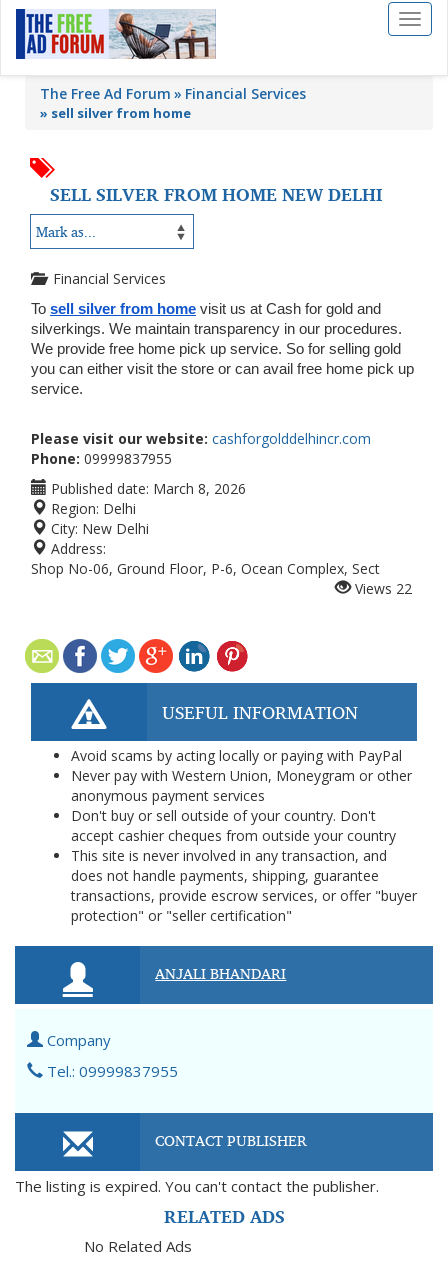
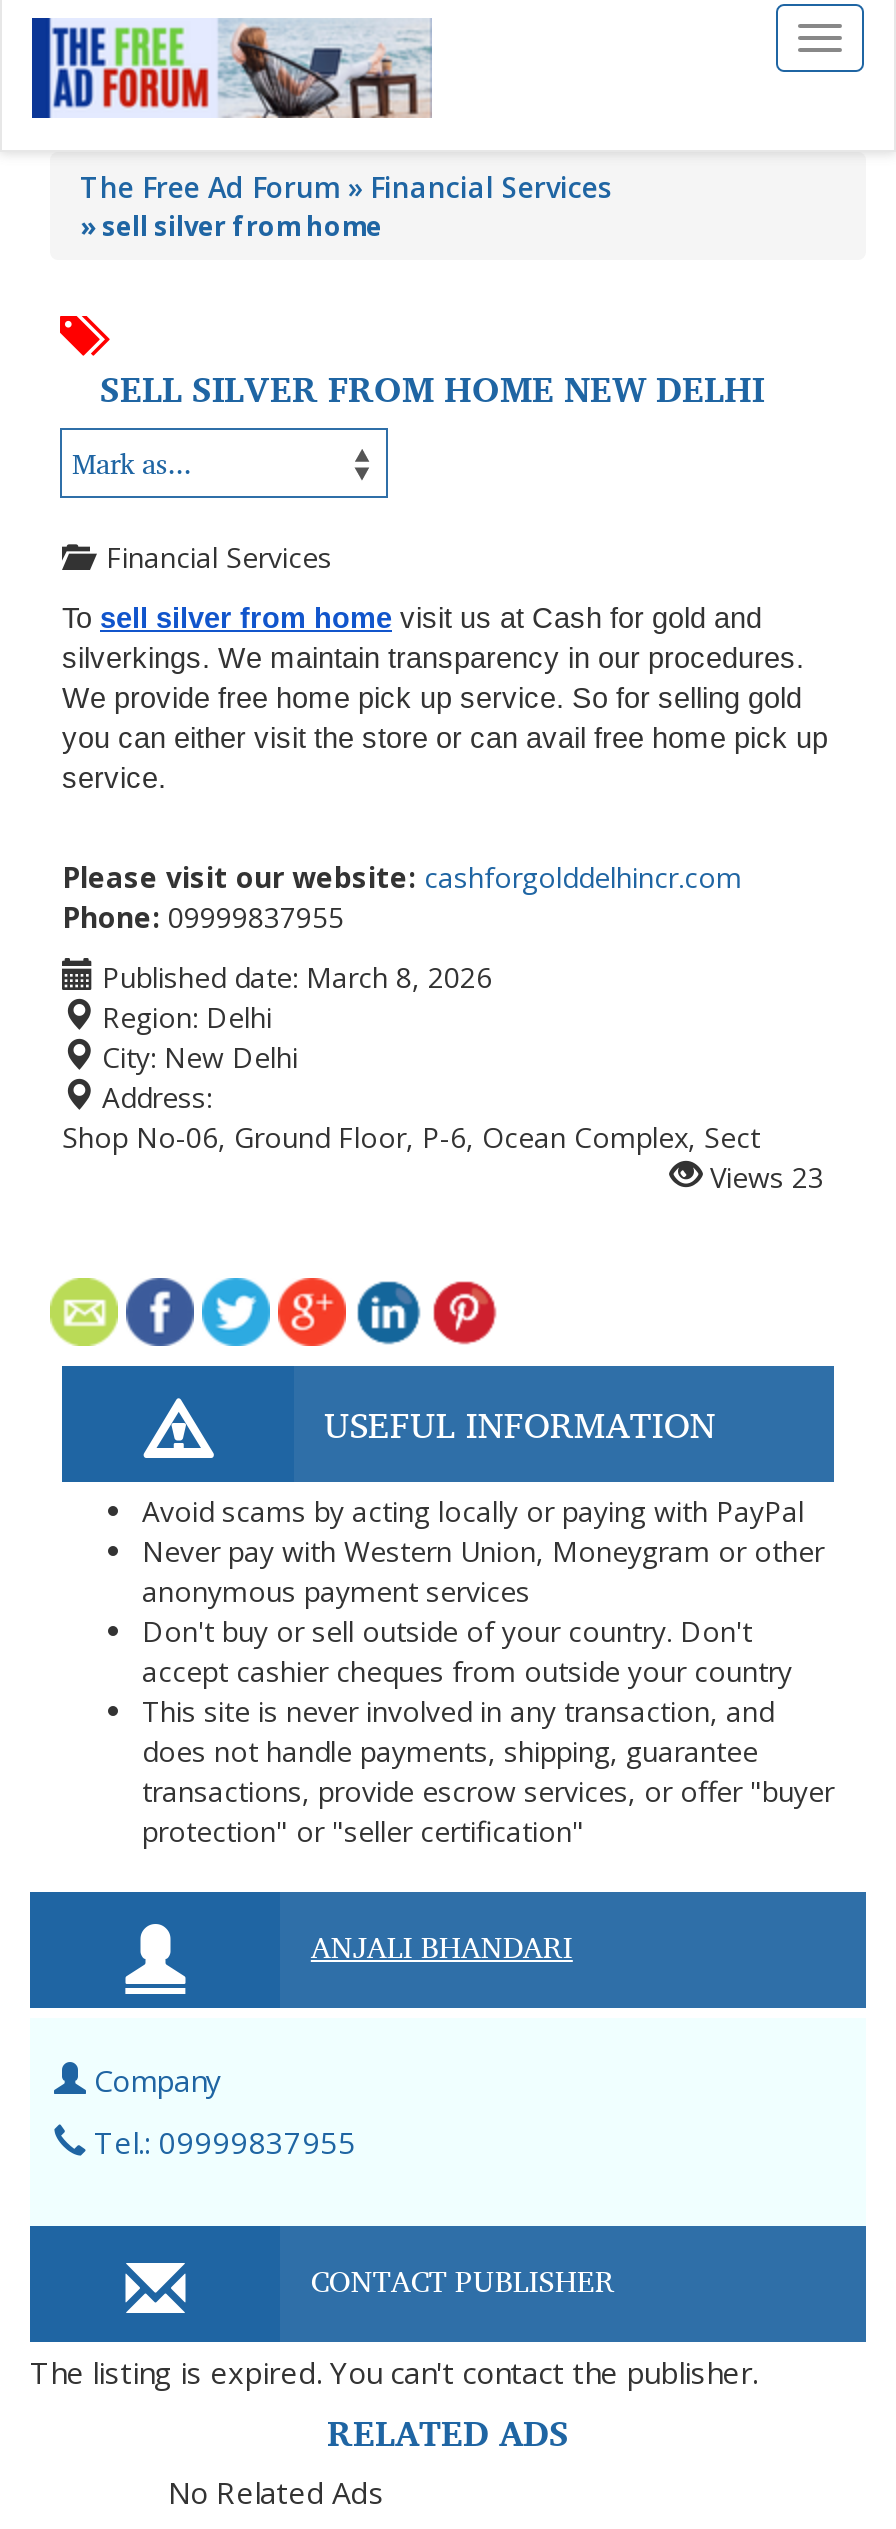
- Views 22
+ Views 23
